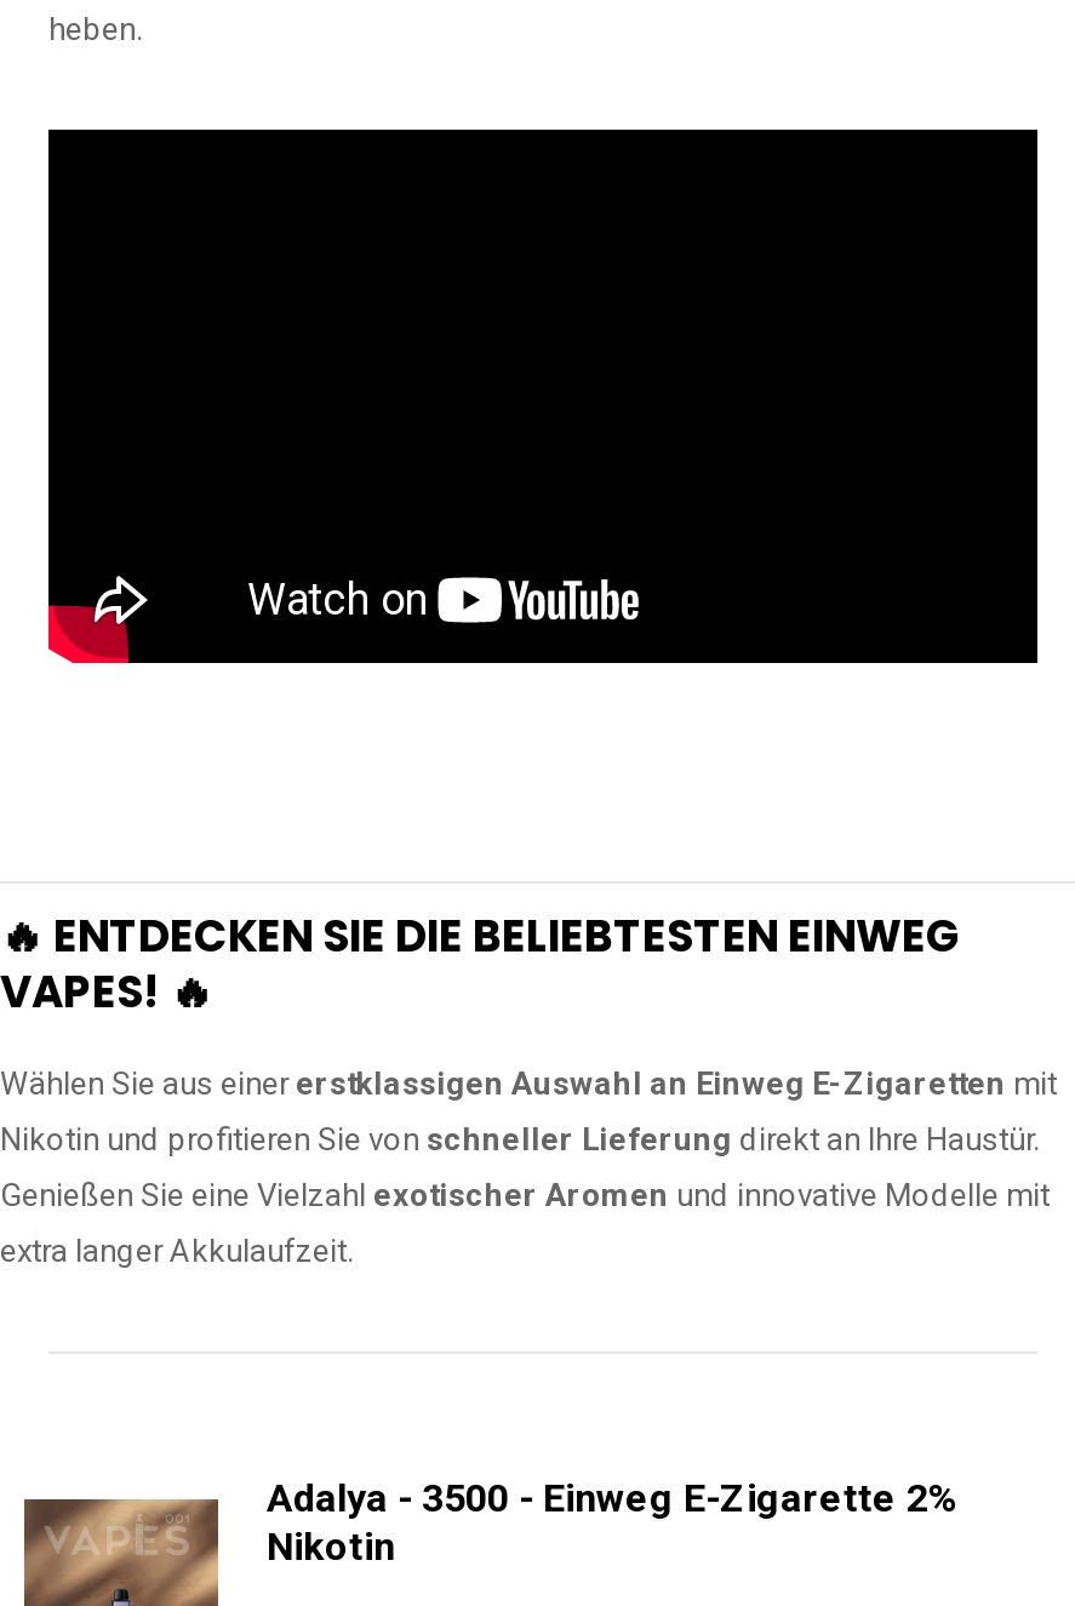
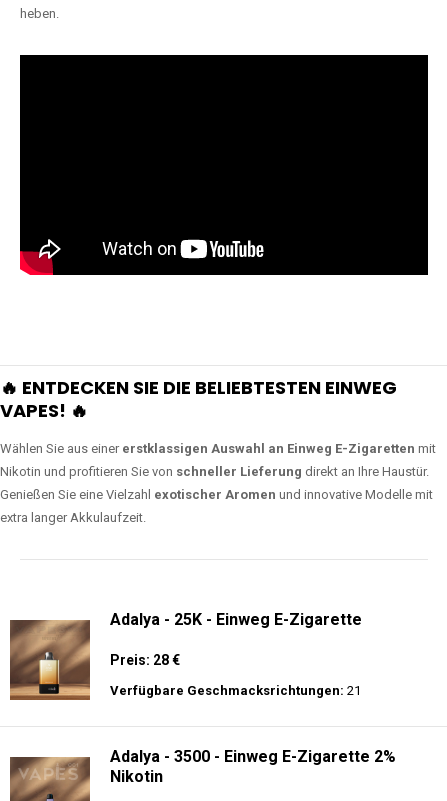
+ [image]
+ Adalya - 25K - Einweg E-Zigarette
+ Preis: 28 €
+ Verfügbare Geschmacksrichtungen: 21
